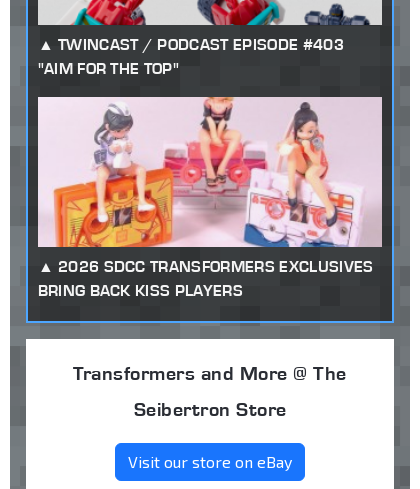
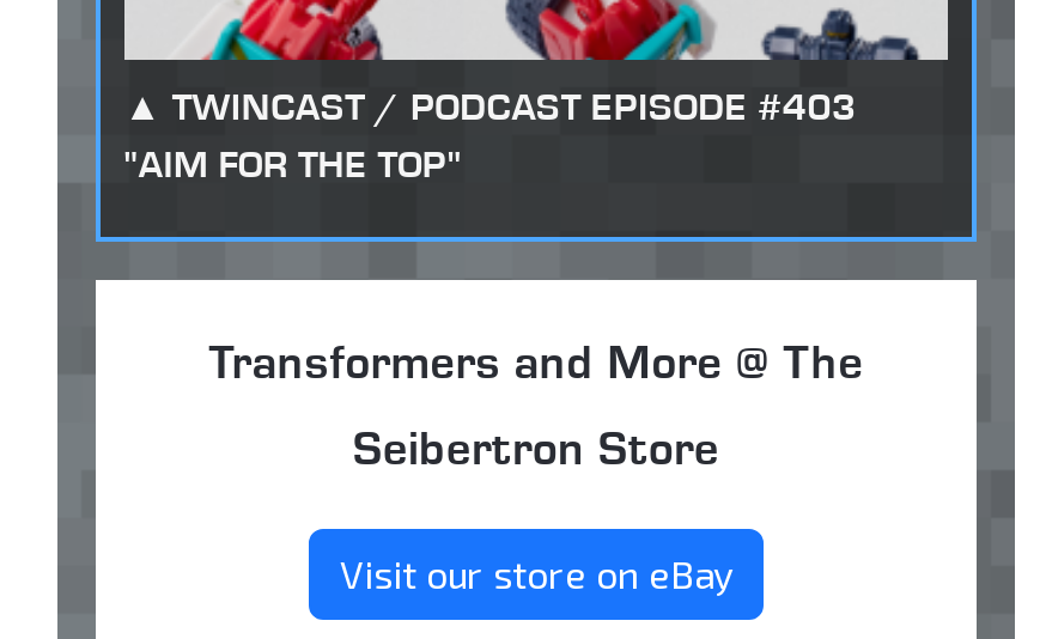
- [image]
- 2026 SDCC TRANSFORMERS EXCLUSIVES
- BRING BACK KISS PLAYERS
